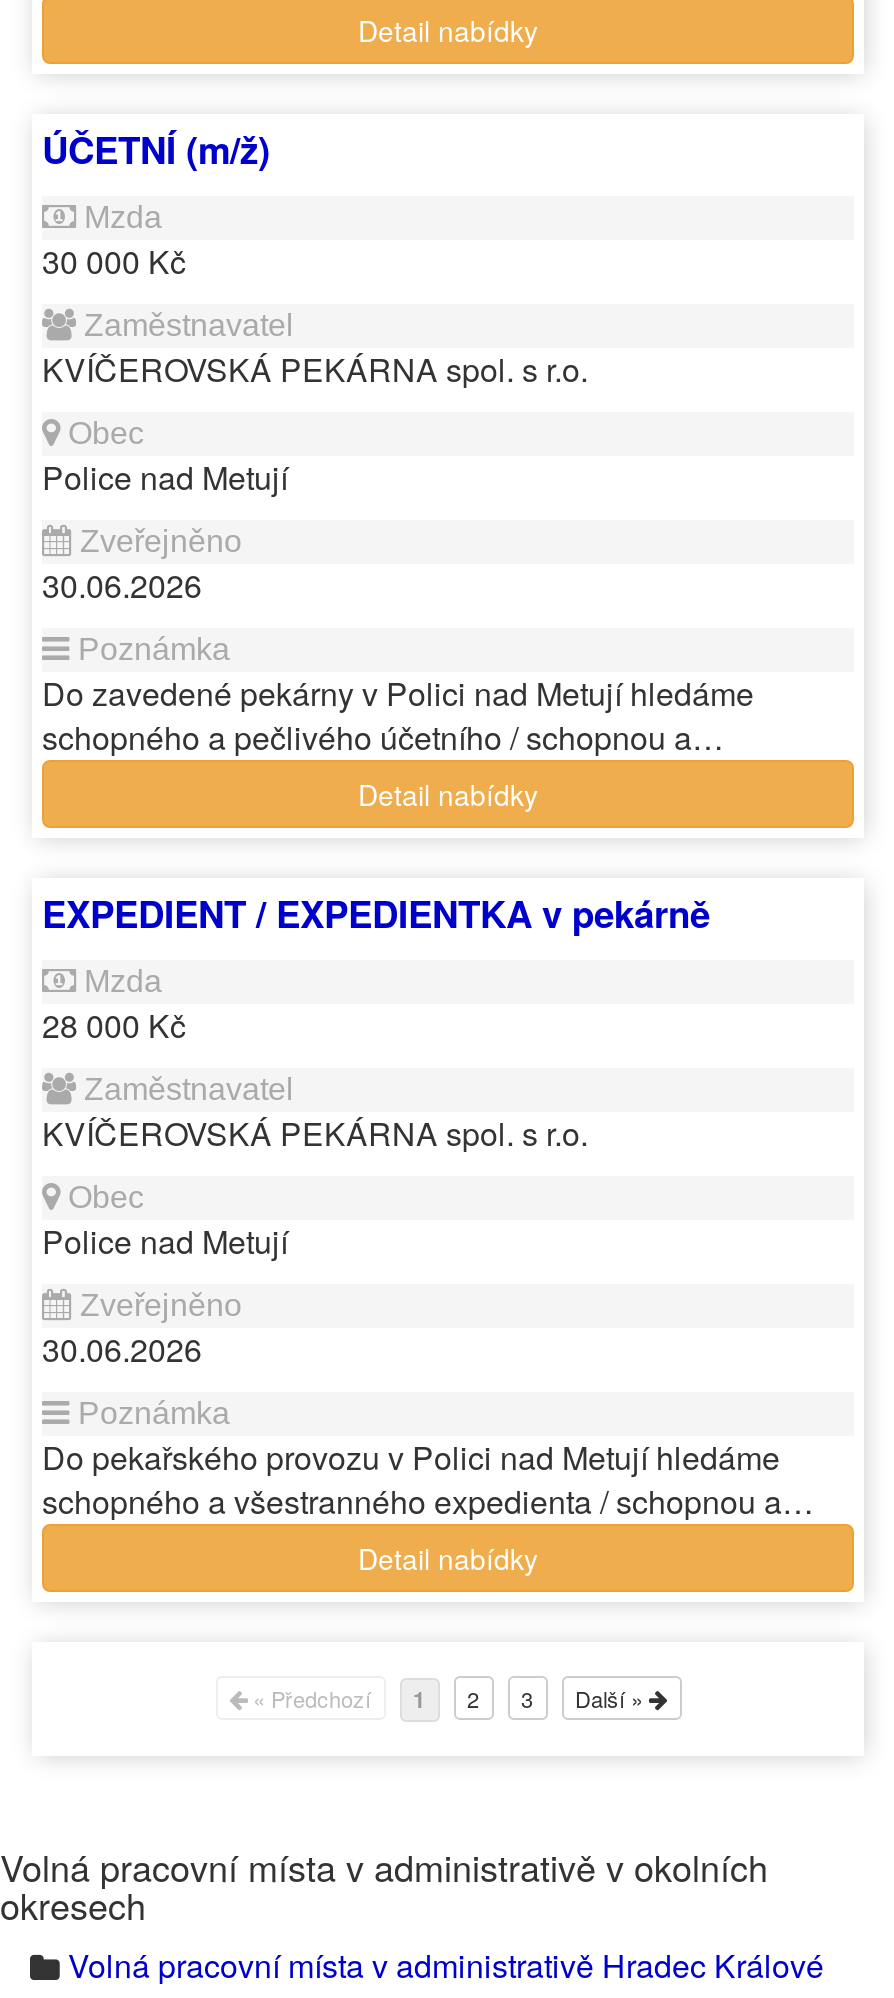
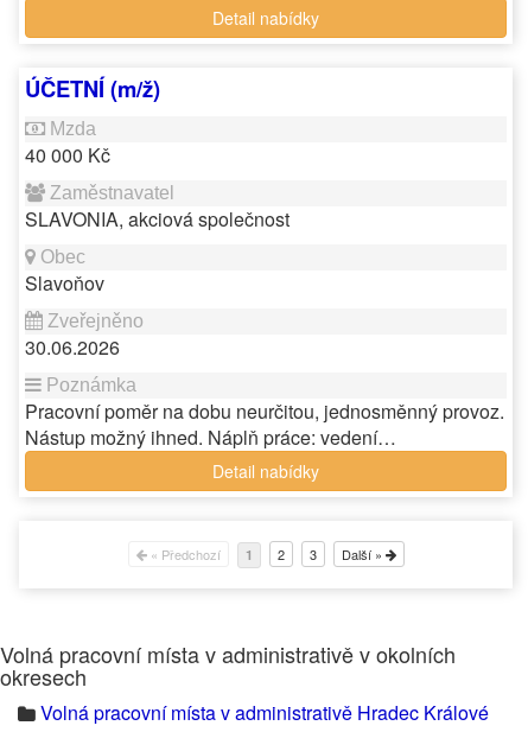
- 30 000 Kč
+ 40 000 Kč

- KVÍČEROVSKÁ PEKÁRNA spol. s r.o.
+ SLAVONIA, akciová společnost

- Police nad Metují
+ Slavoňov

- Do zavedené pekárny v Polici nad Metují hledáme
- schopného a pečlivého účetního / schopnou a…
- Detail nabídky
- EXPEDIENT / EXPEDIENTKA v pekárně
- 28 000 Kč
- KVÍČEROVSKÁ PEKÁRNA spol. s r.o.
- Police nad Metují
- 30.06.2026
- Do pekařského provozu v Polici nad Metují hledáme
- schopného a všestranného expedienta / schopnou a…
+ Pracovní poměr na dobu neurčitou, jednosměnný provoz.
+ Nástup možný ihned. Náplň práce: vedení…
